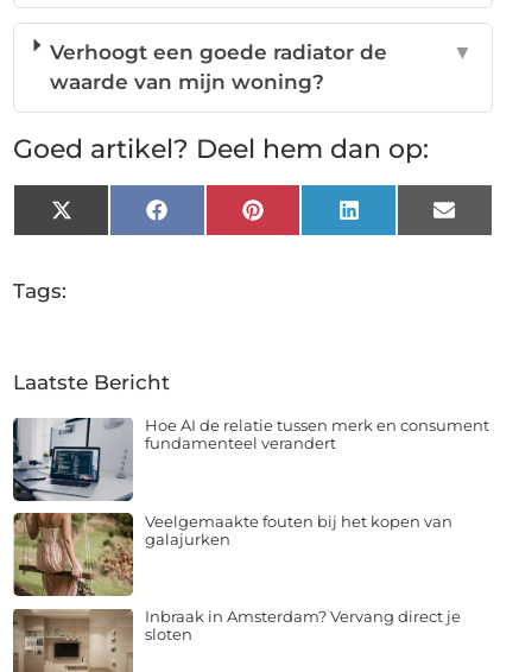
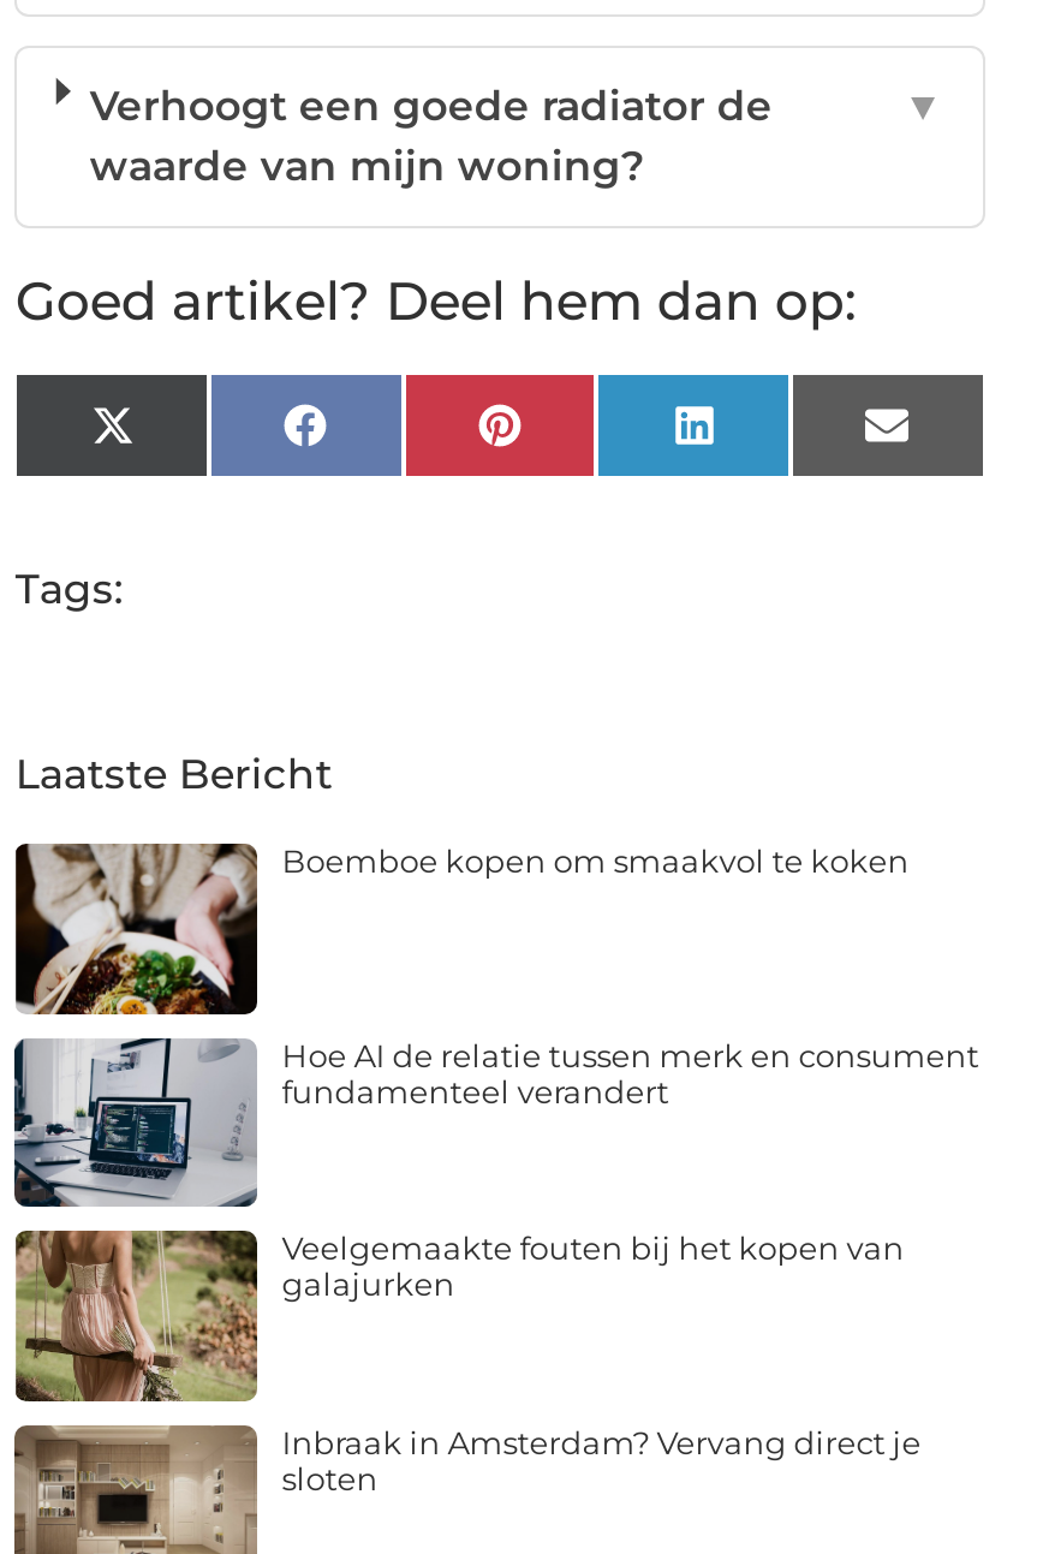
+ [image]
+ Boemboe kopen om smaakvol te koken
